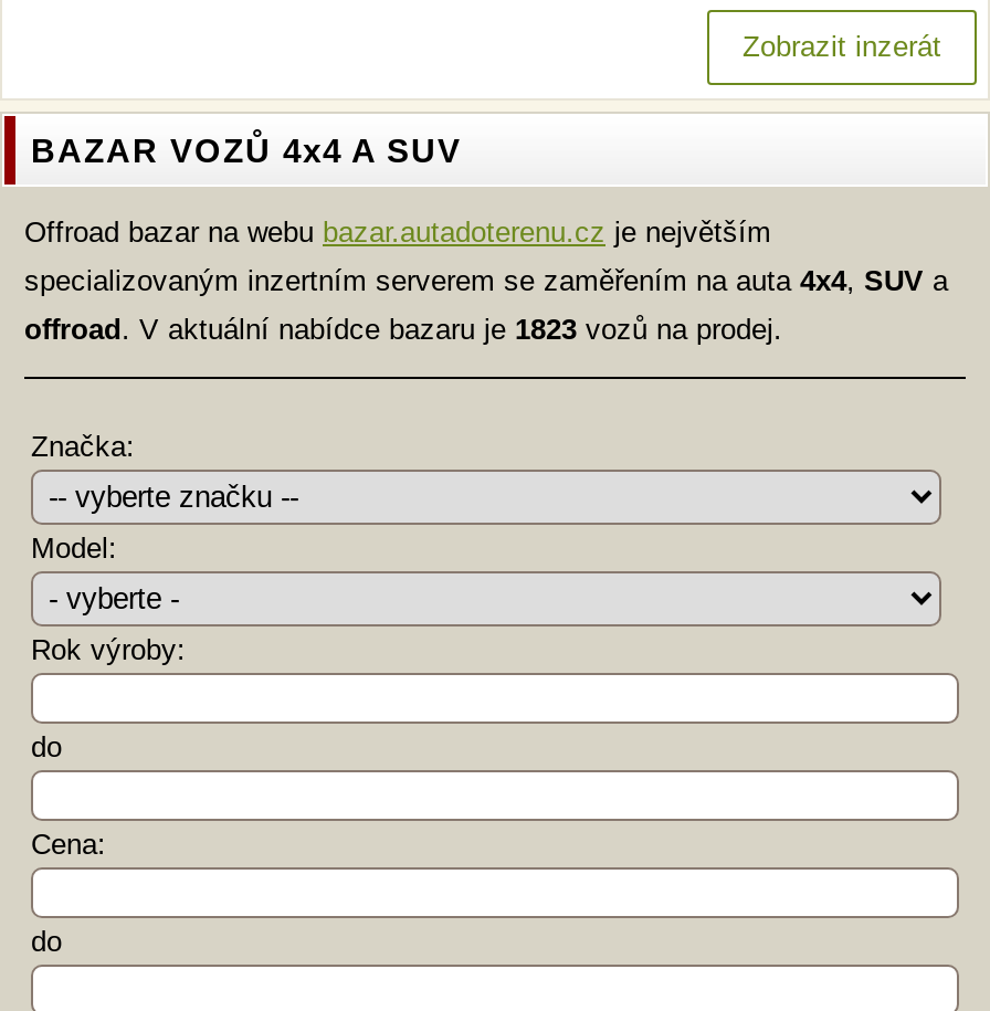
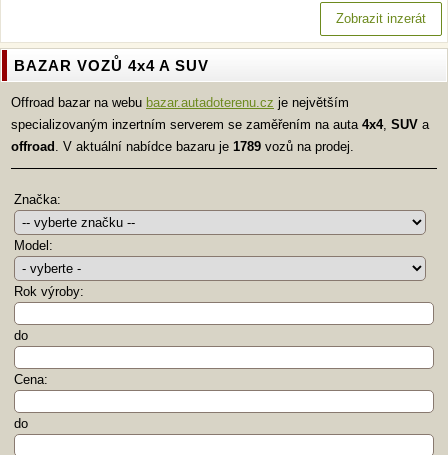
- offroad. V aktuální nabídce bazaru je 1823 vozů na prodej.
+ offroad. V aktuální nabídce bazaru je 1789 vozů na prodej.
